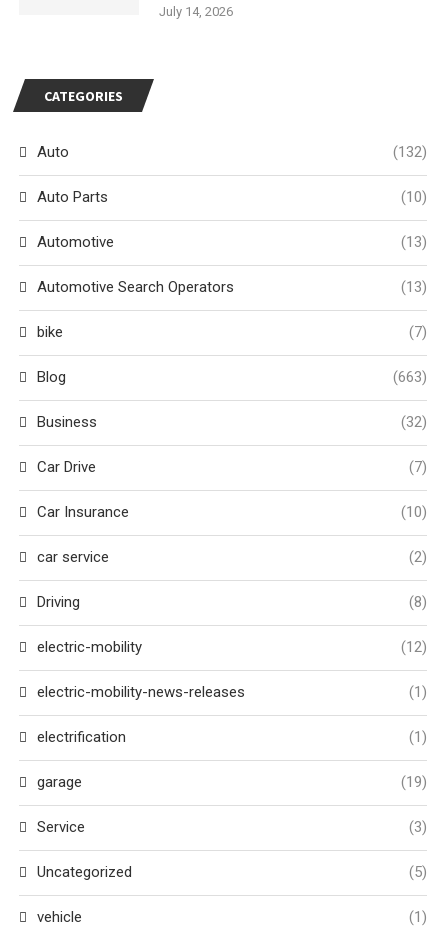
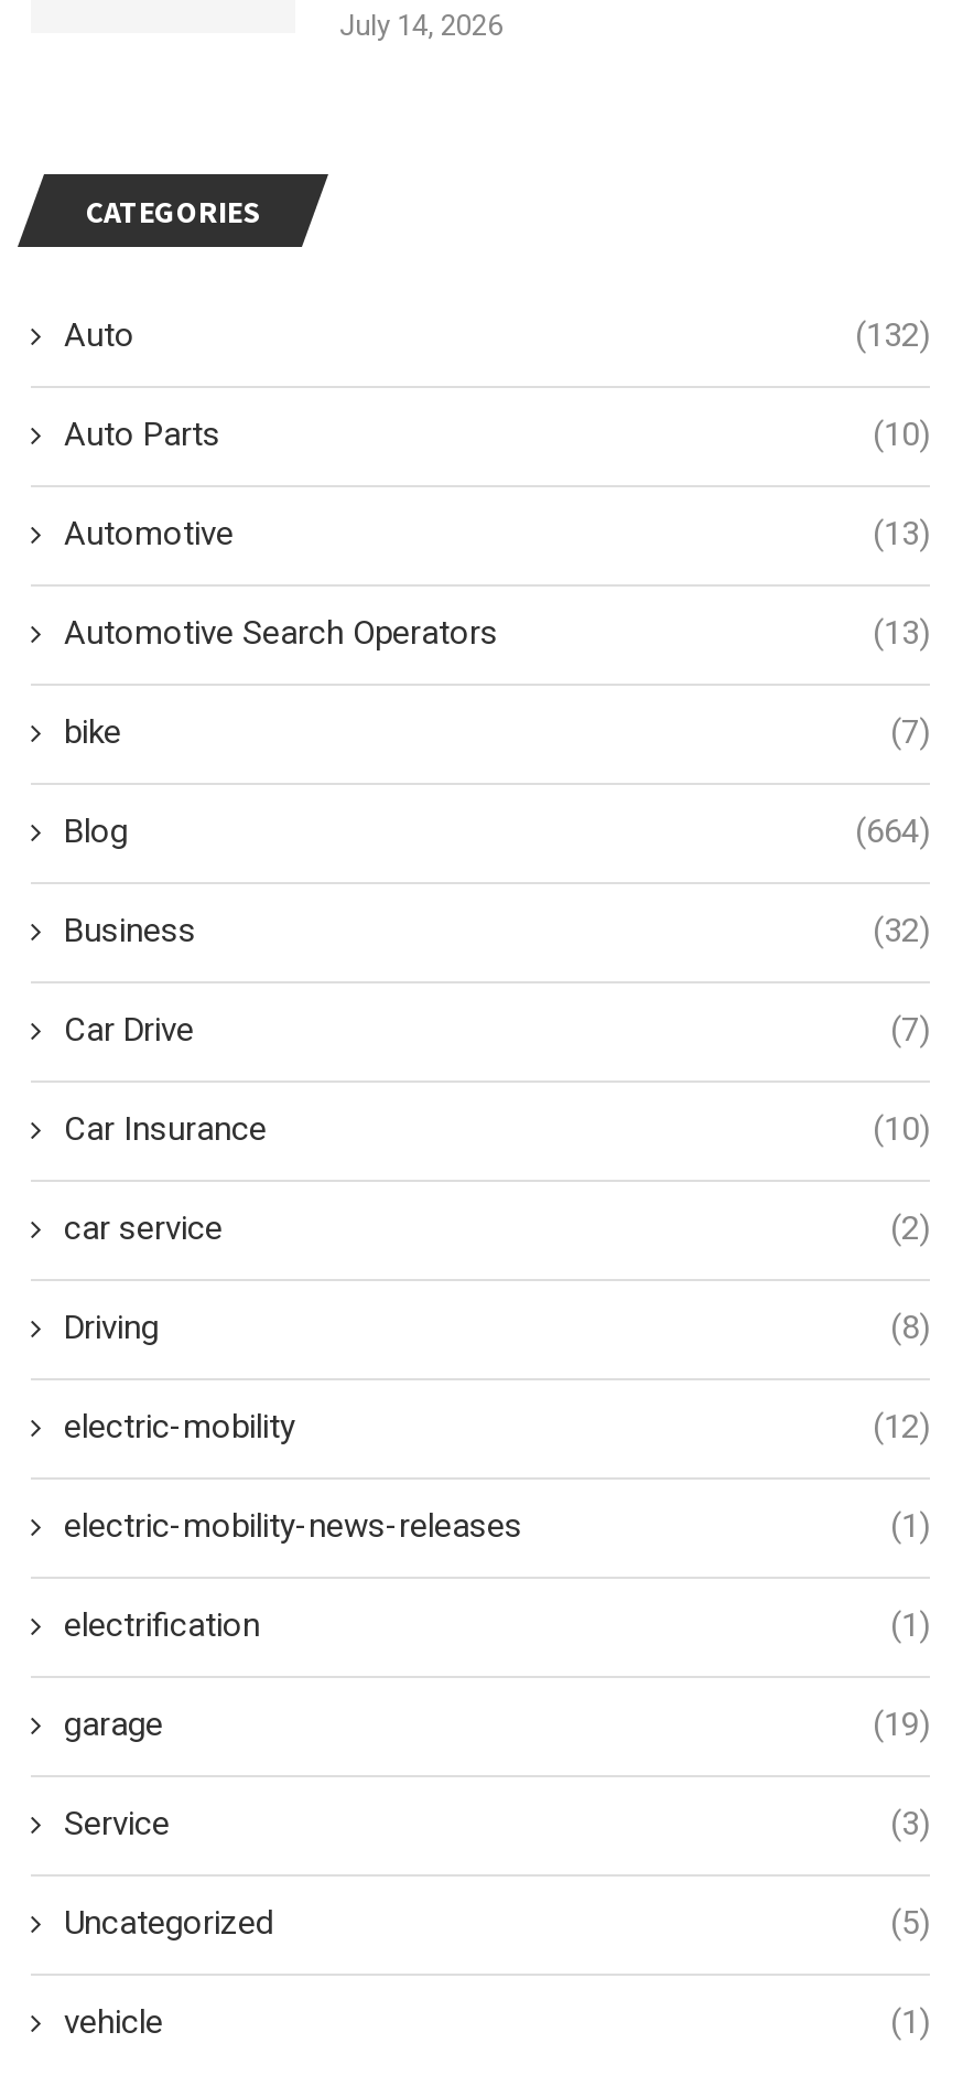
- (663)
+ (664)
